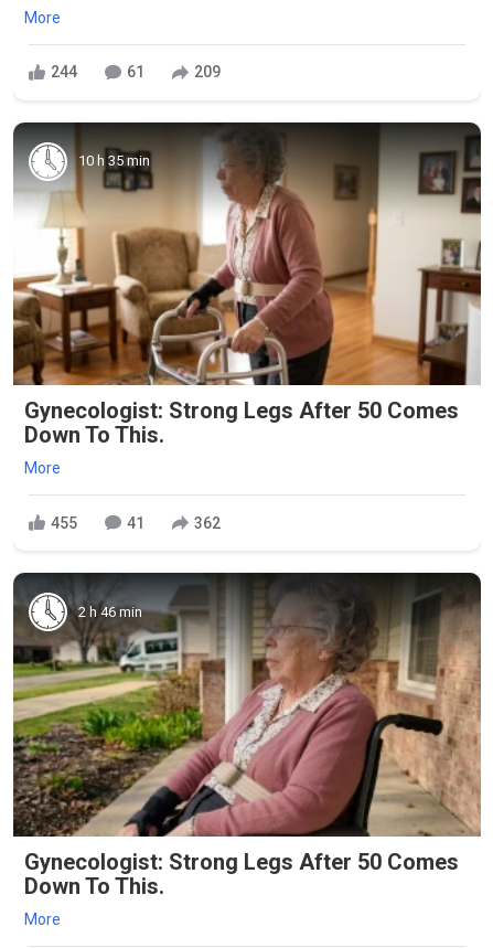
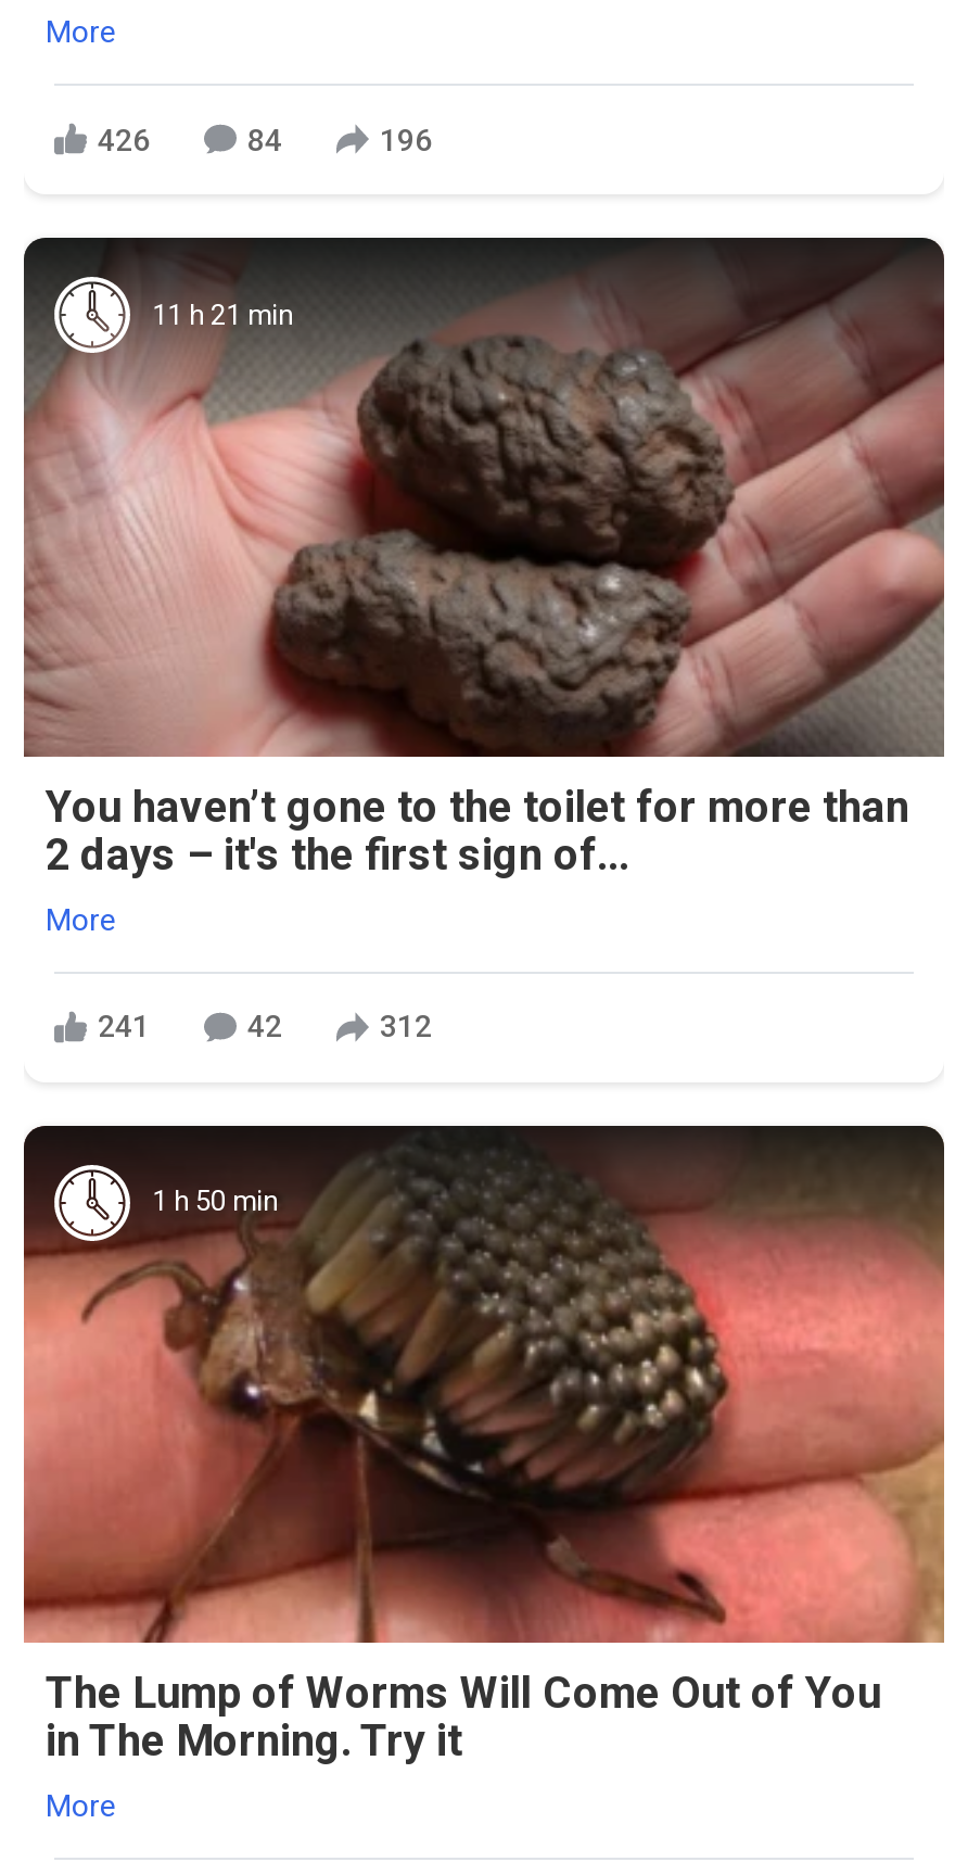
- 244
- 61
- 209
+ 426
+ 84
+ 196

- [image]
- 10 h 35 min
+ [image]
+ 11 h 21 min

- Gynecologist: Strong Legs After 50 Comes
- Down To This.
+ You haven’t gone to the toilet for more than
+ 2 days – it's the first sign of...

- 455
- 41
- 362
+ 241
+ 42
+ 312

- [image]
- 2 h 46 min
+ [image]
+ 1 h 50 min

- Gynecologist: Strong Legs After 50 Comes
- Down To This.
+ The Lump of Worms Will Come Out of You
+ in The Morning. Try it
